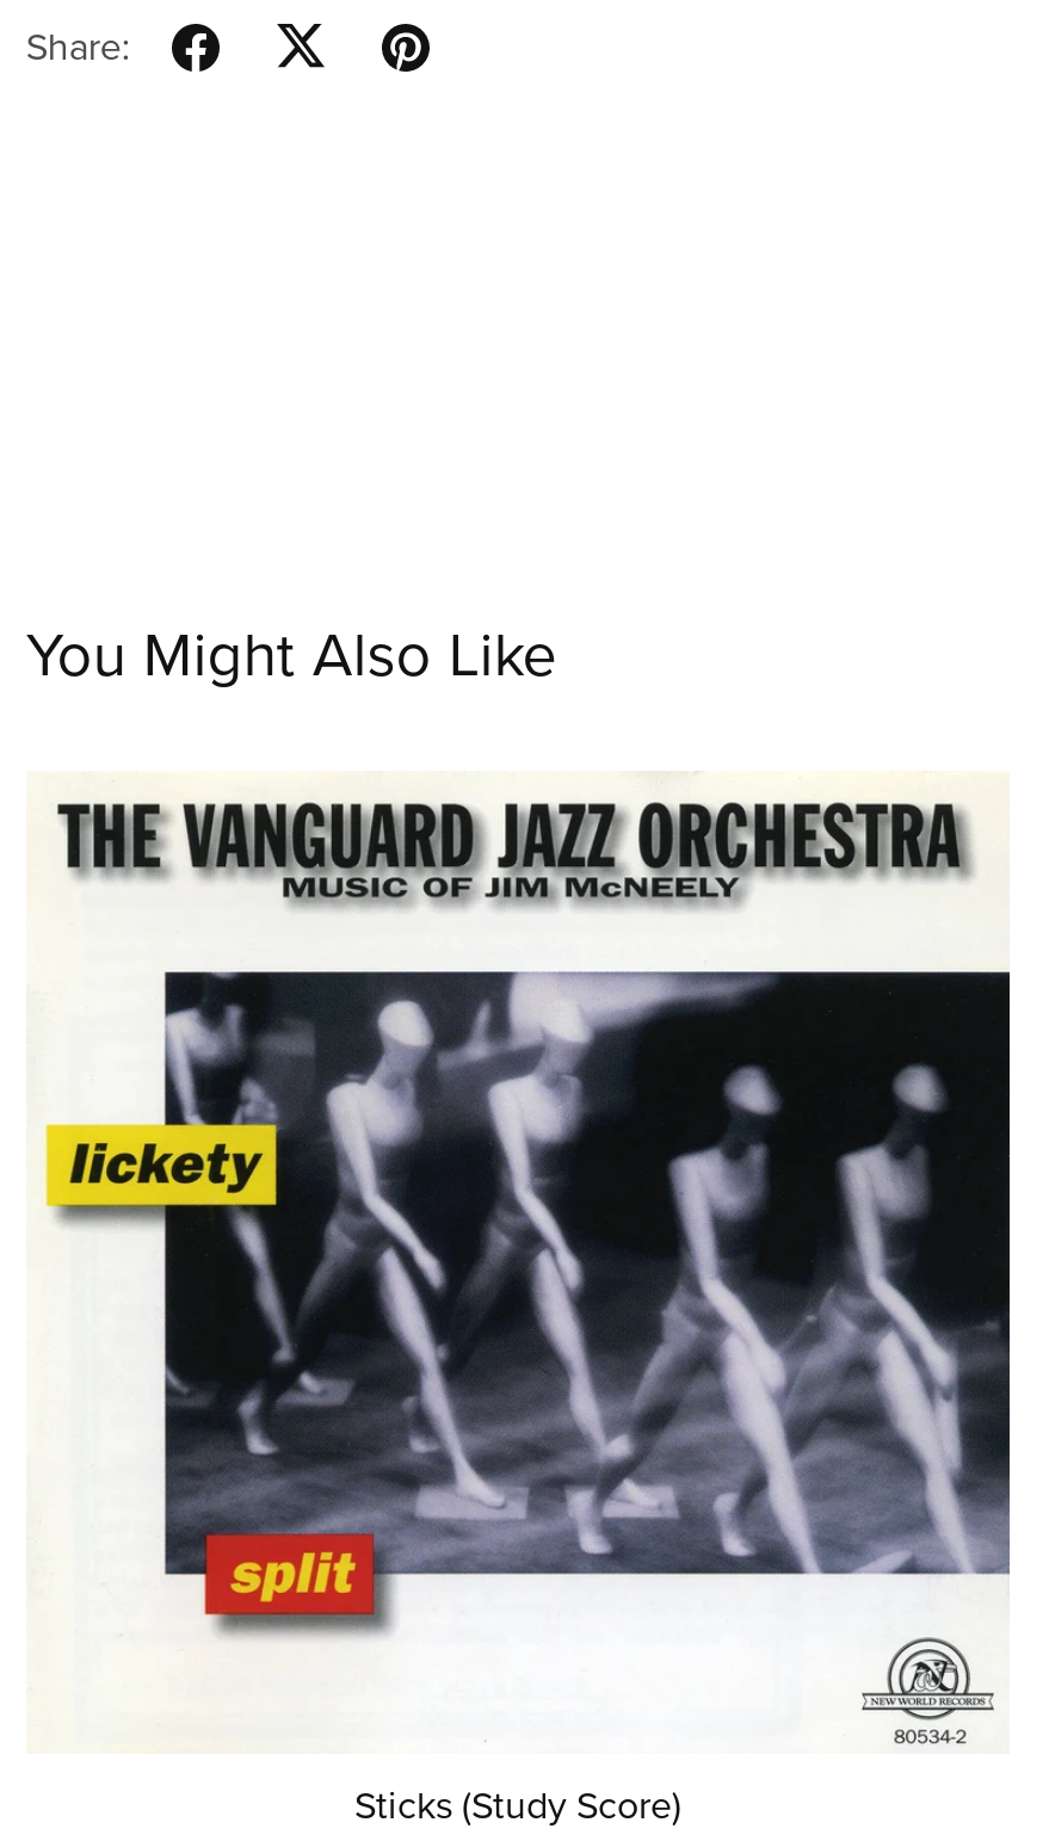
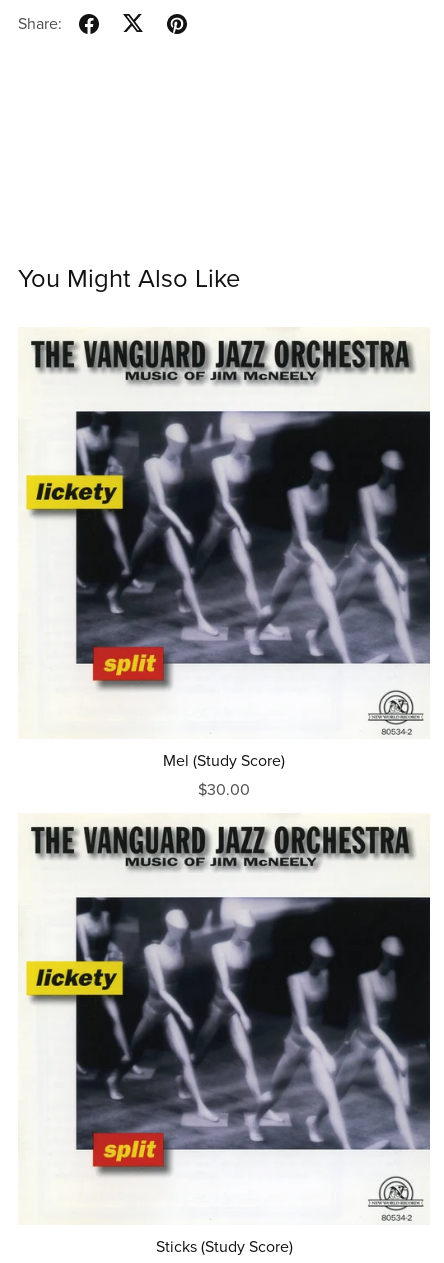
+ Mel (Study Score)
+ $30.00
